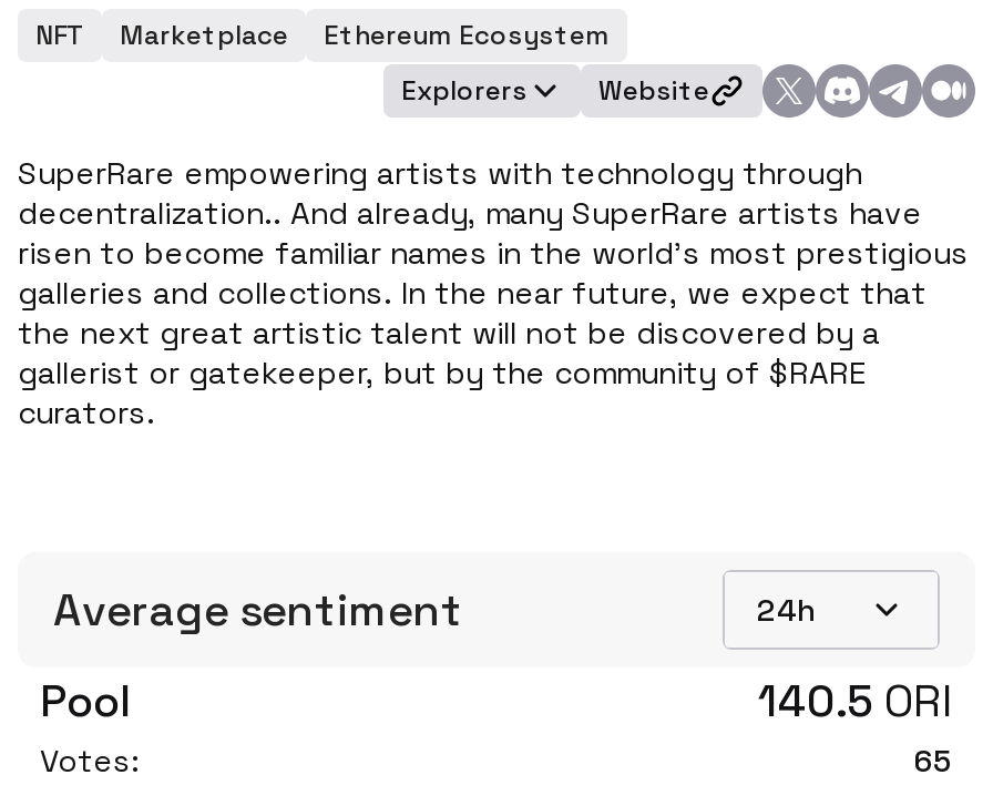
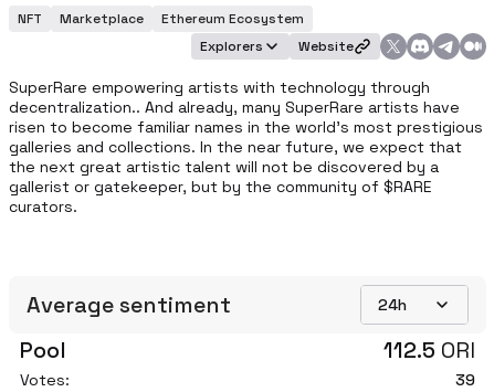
- 140.5 ORI
+ 112.5 ORI

- 65
+ 39
